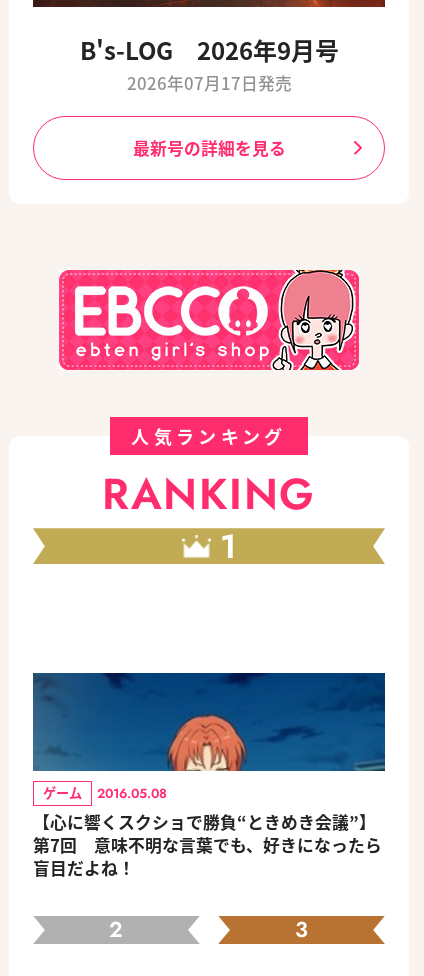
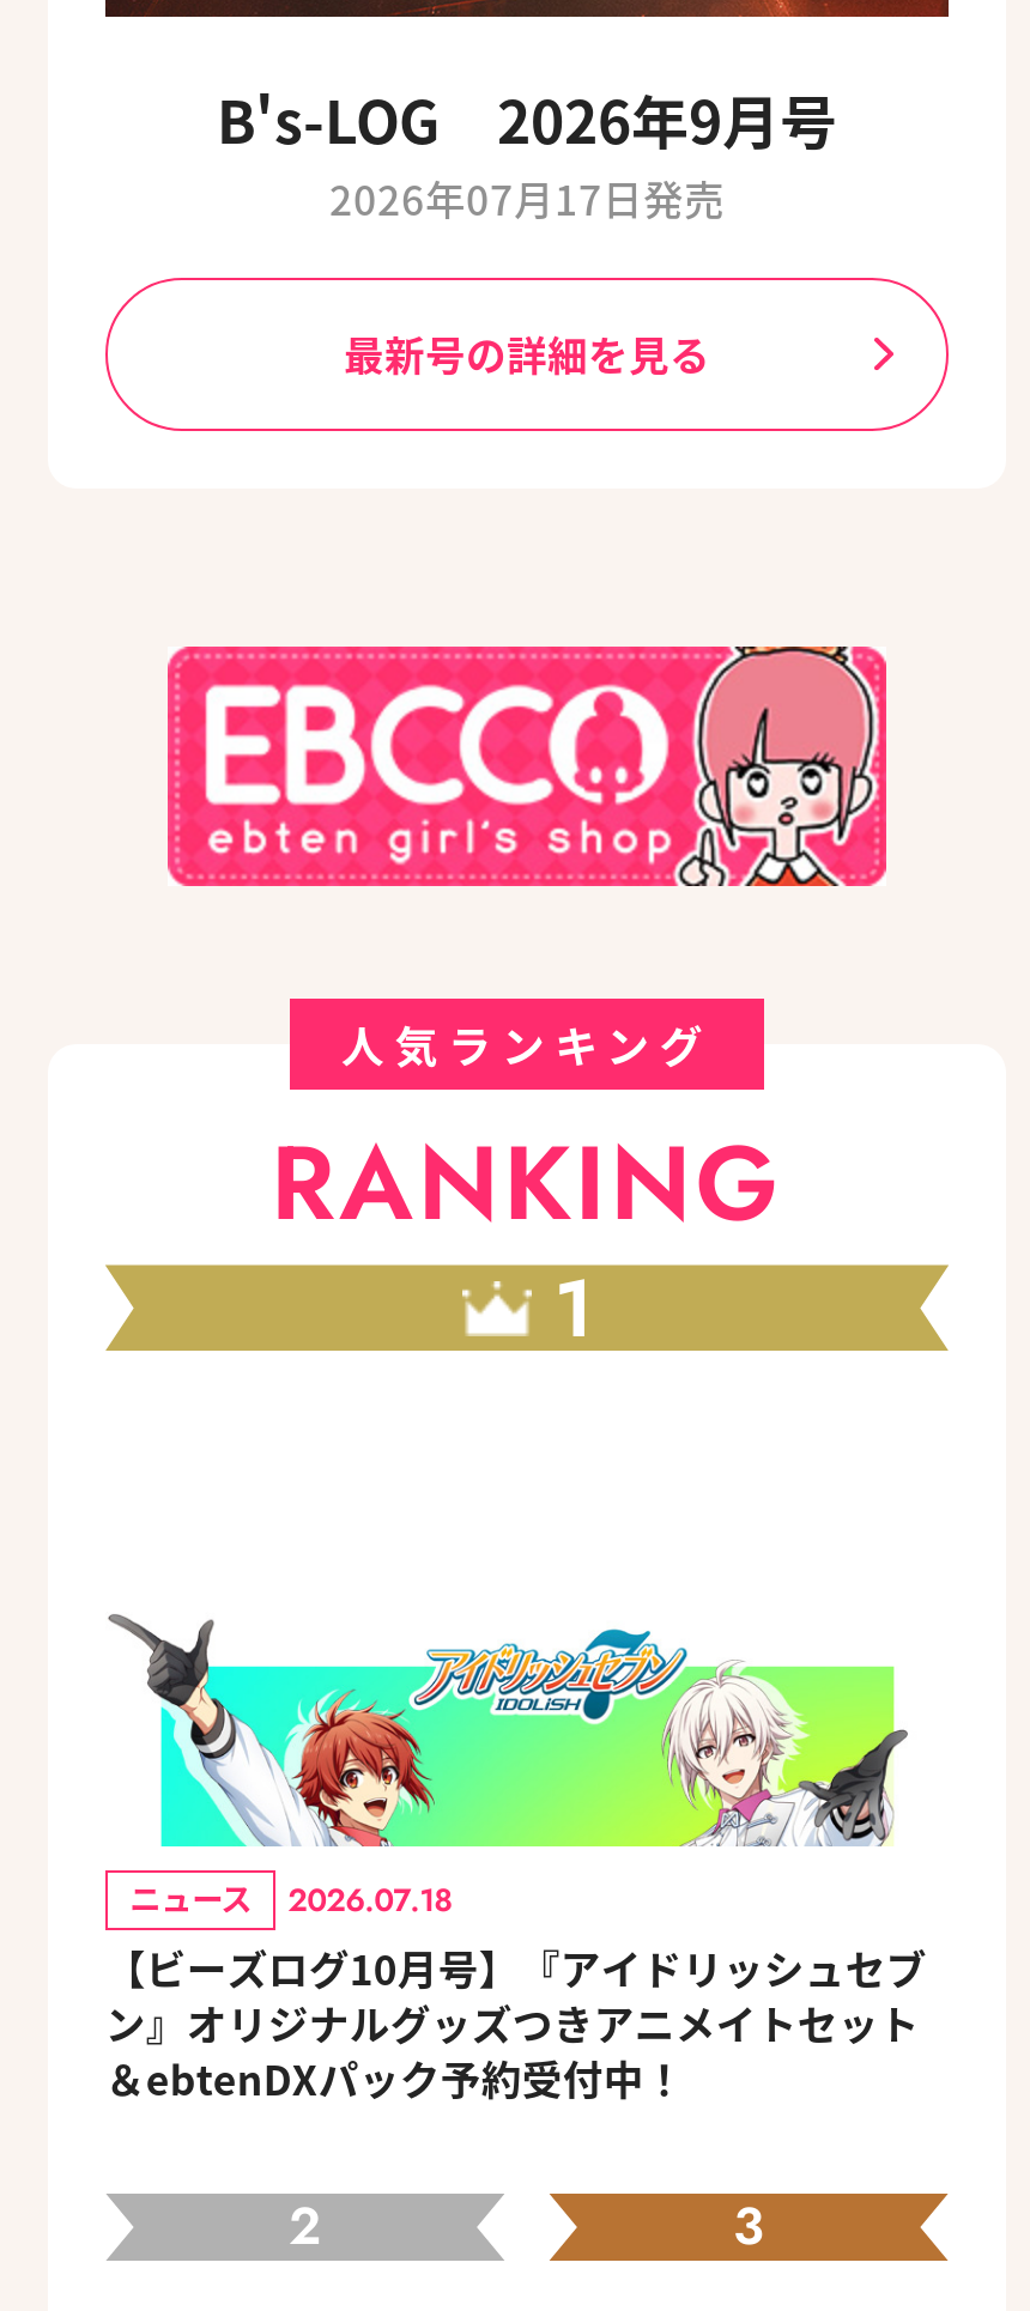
- [image]
- ゲーム
- 2016.05.08
- 【心に響くスクショで勝負“ときめき会議”】
- 第7回 意味不明な言葉でも、好きになったら
- 盲目だよね！
+ [image]
+ ニュース
+ 2026.07.18
+ 【ビーズログ10月号】『アイドリッシュセブ
+ ン』オリジナルグッズつきアニメイトセット
+ ＆ebtenDXパック予約受付中！
